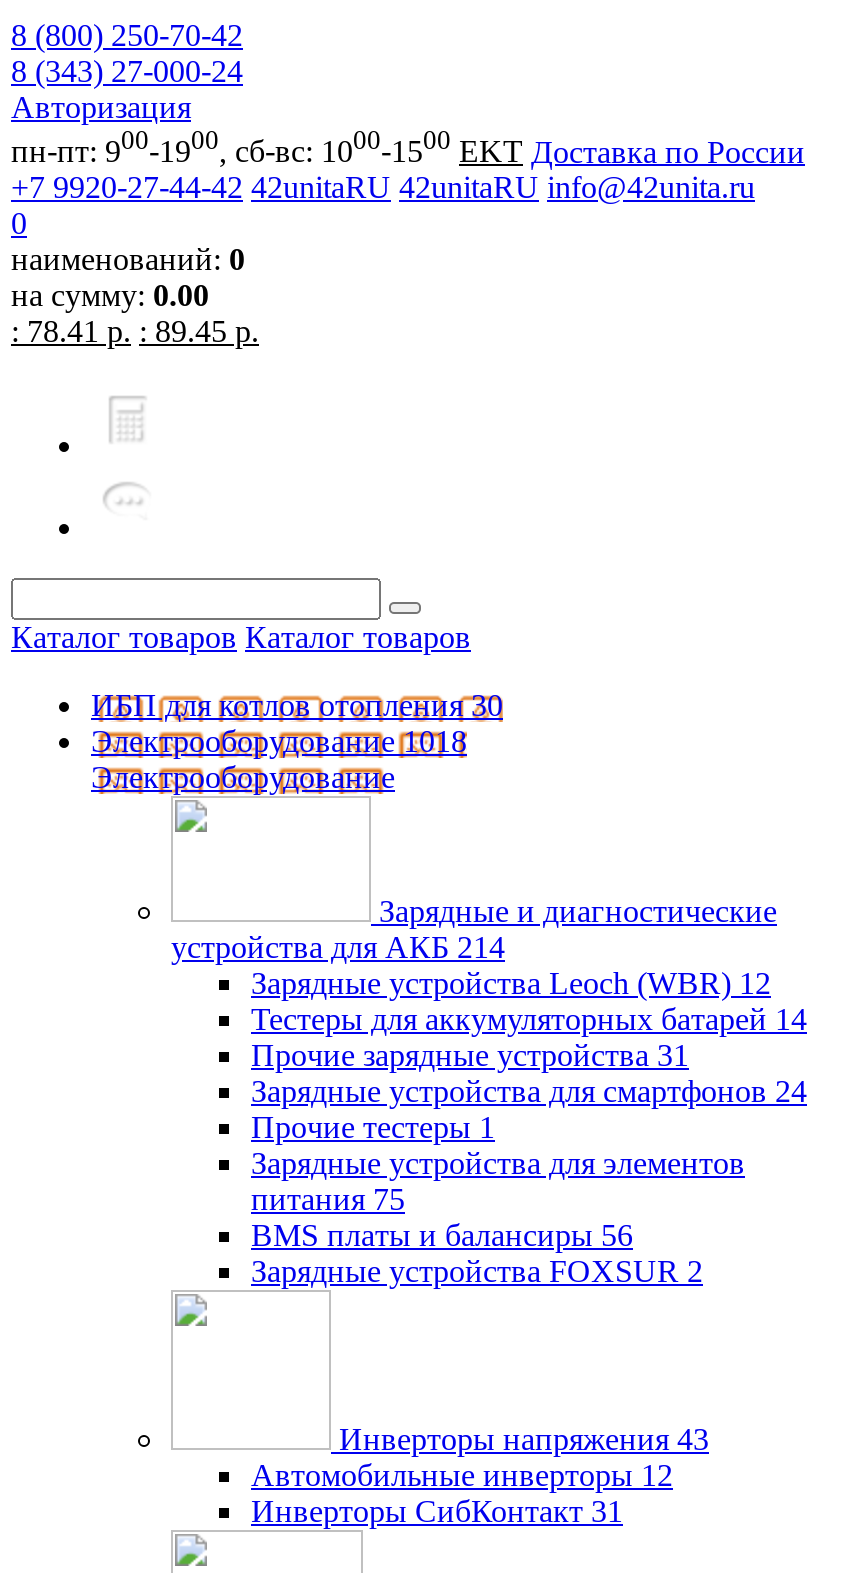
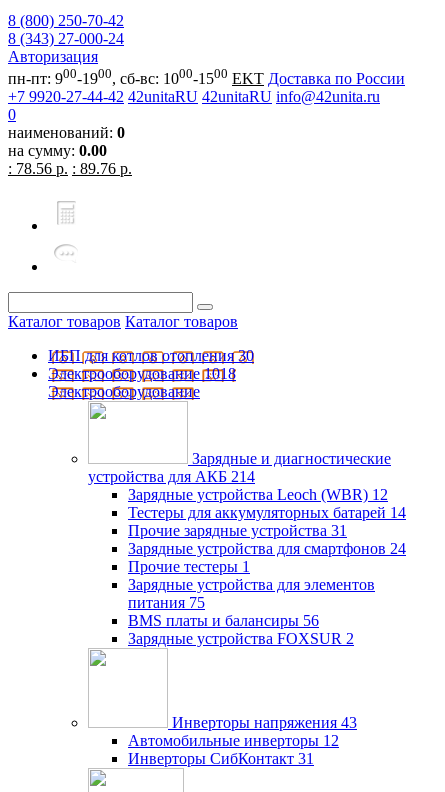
- : 78.41 р. : 89.45 р.
+ : 78.56 р. : 89.76 р.
